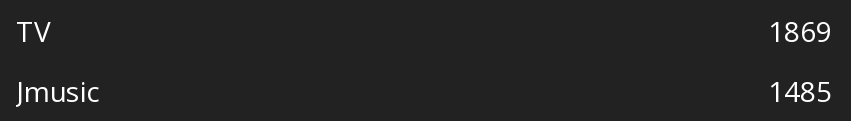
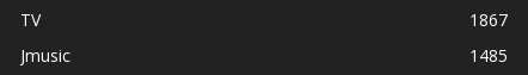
- 1869
+ 1867
